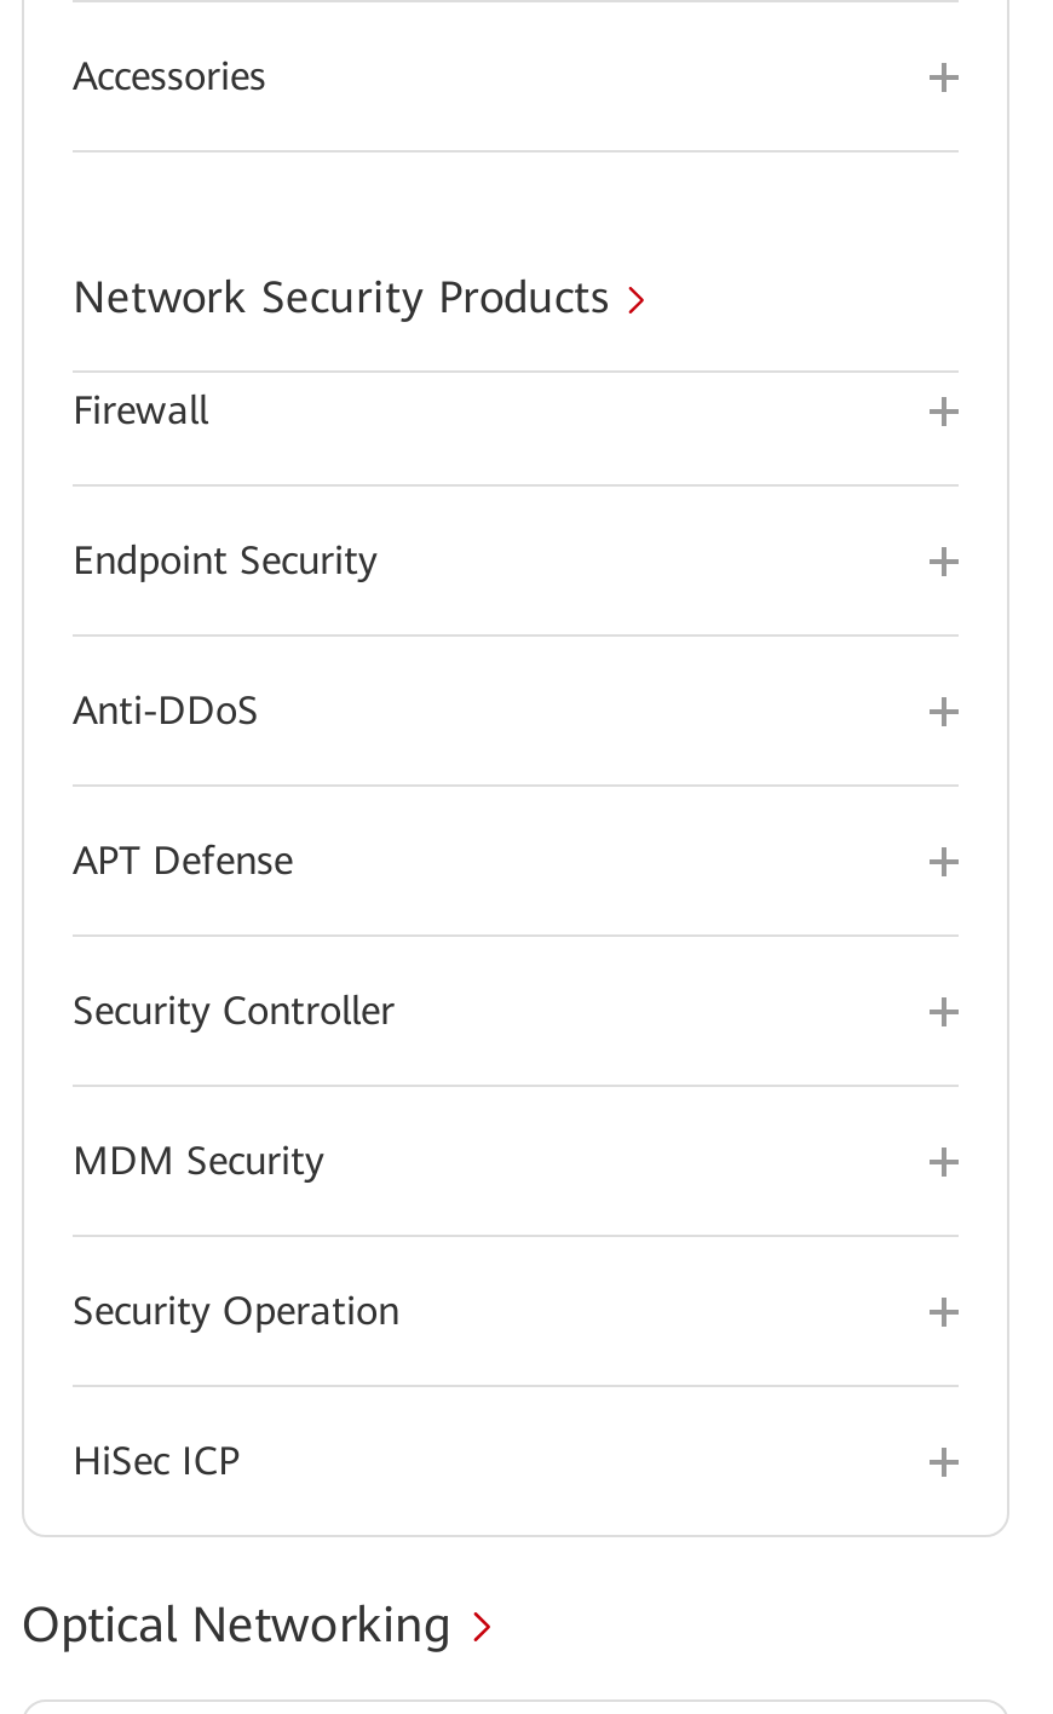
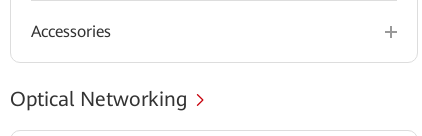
- Network Security Products
- Firewall
- Endpoint Security
- Anti-DDoS
- APT Defense
- Security Controller
- MDM Security
- Security Operation
- HiSec ICP
